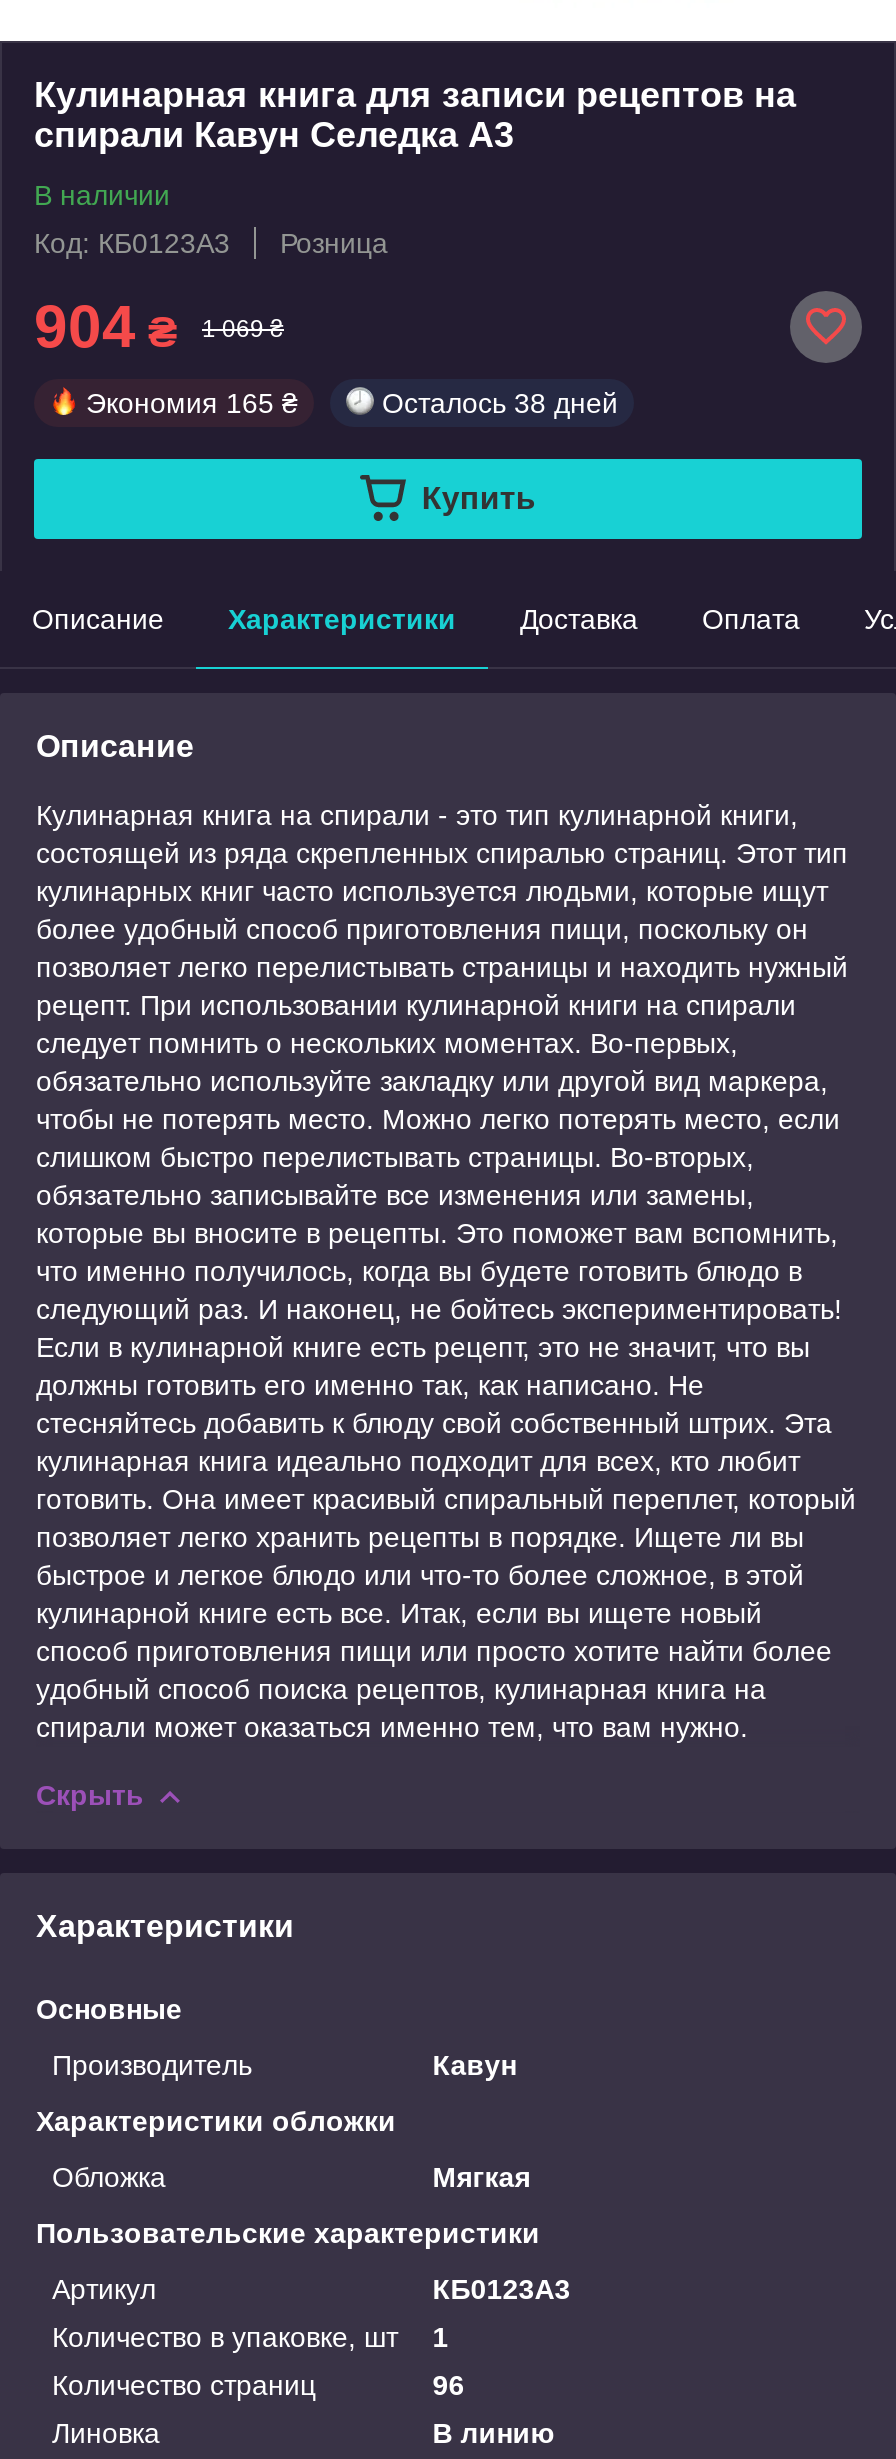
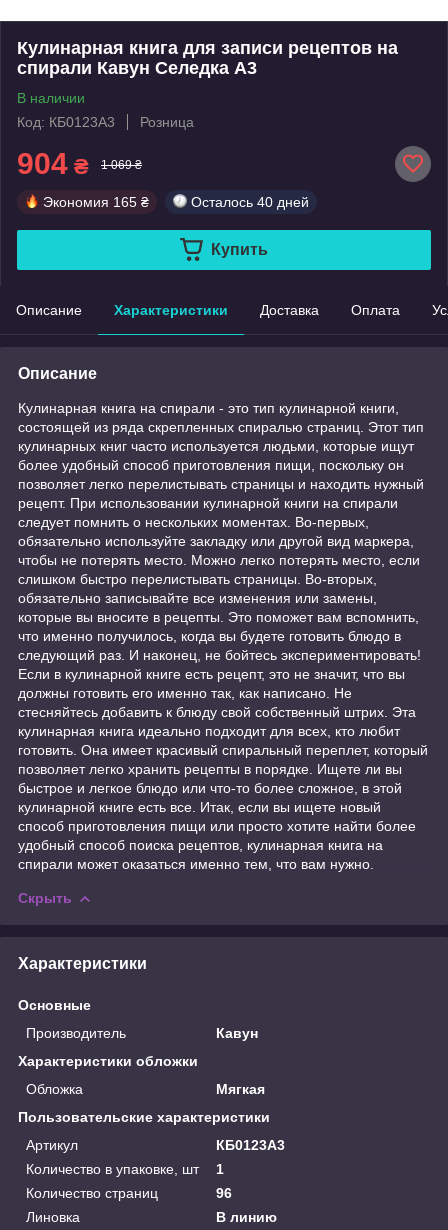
- Осталось 38 дней
+ Осталось 40 дней
